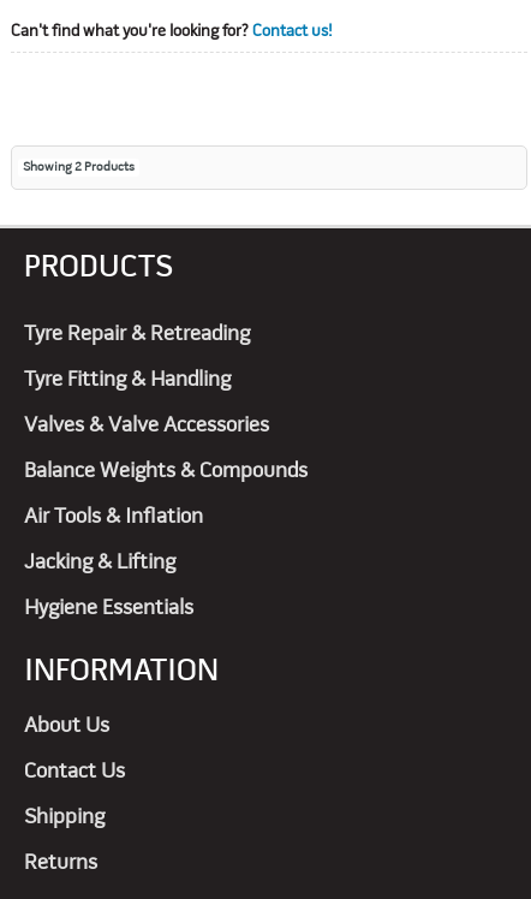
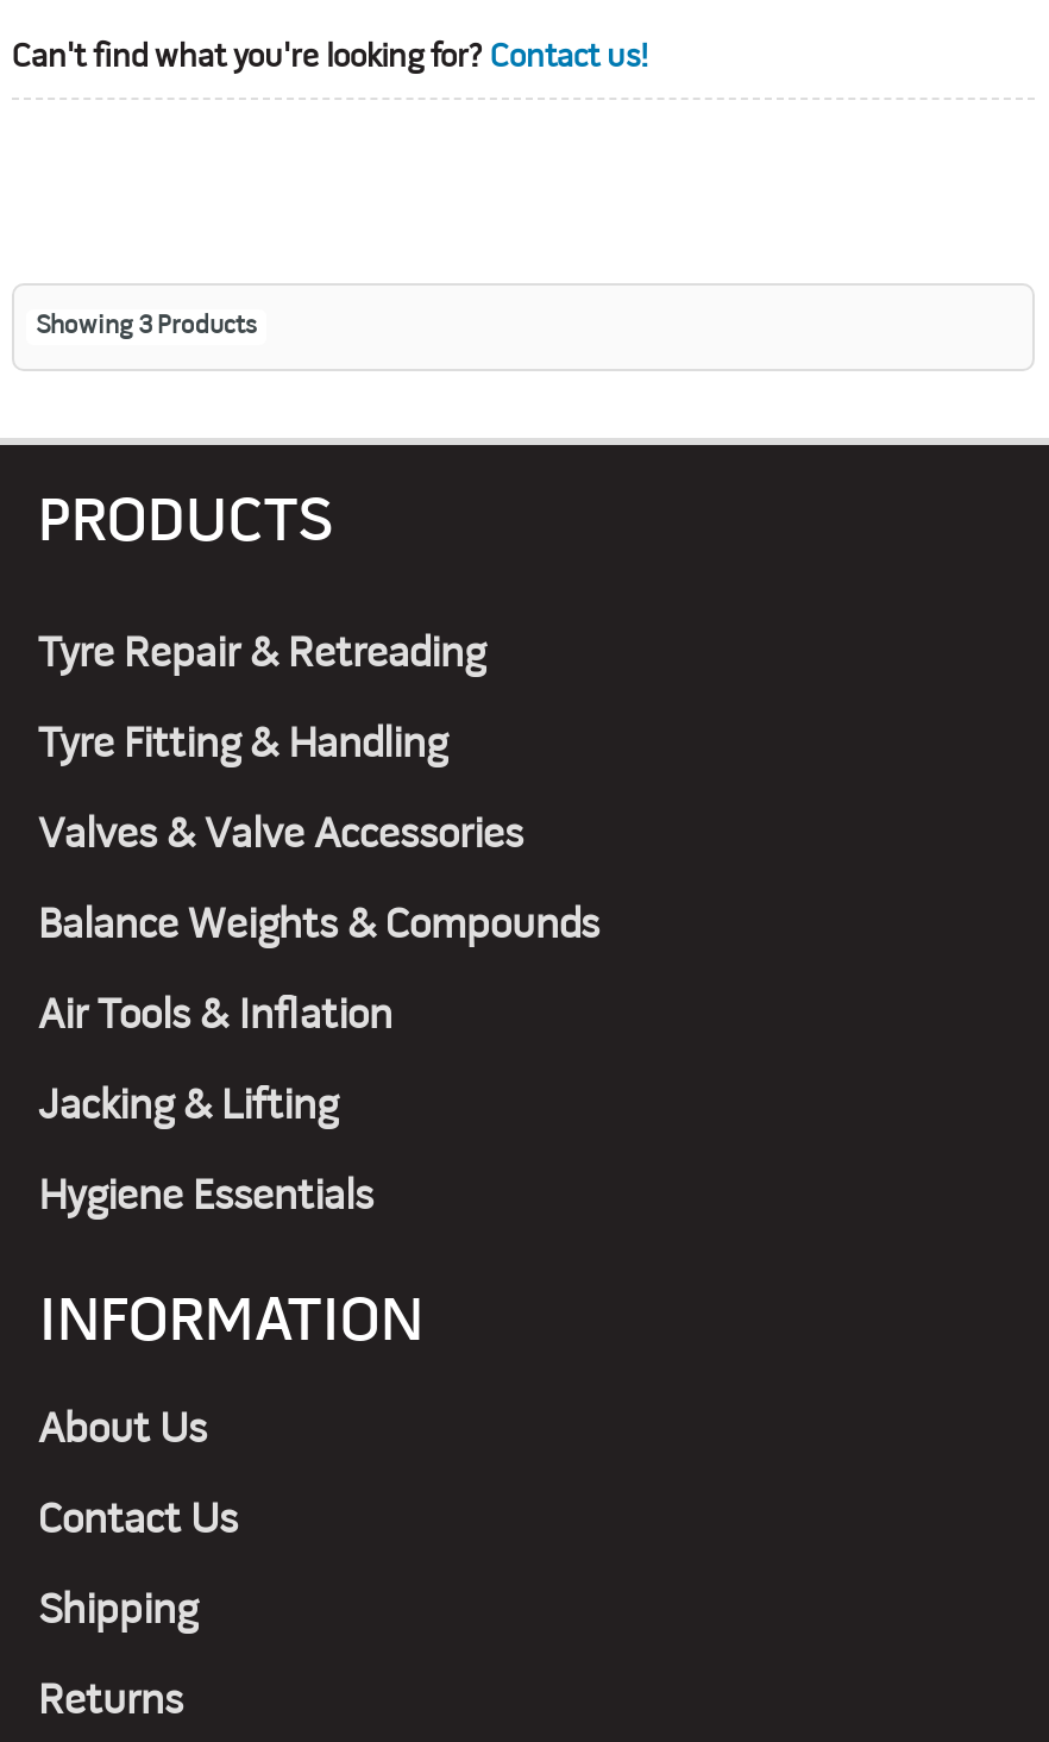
- Showing 2 Products
+ Showing 3 Products
